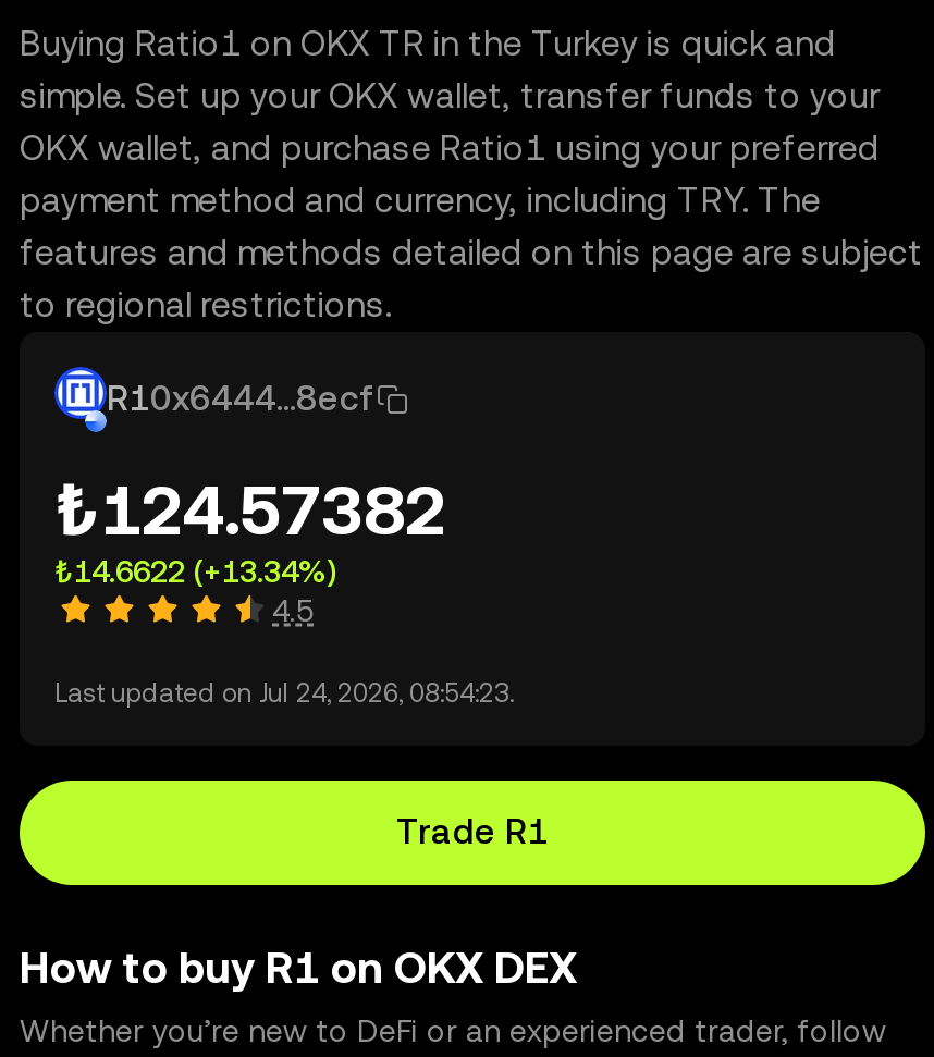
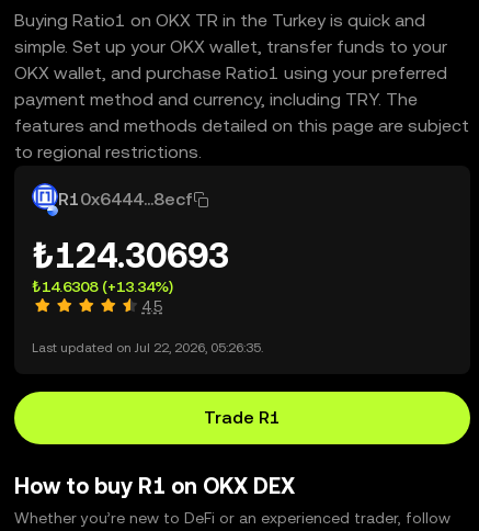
- ₺124.57382
+ ₺124.30693

- ₺14.6622 (+13.34%)
+ ₺14.6308 (+13.34%)

- Last updated on Jul 24, 2026, 08:54:23.
+ Last updated on Jul 22, 2026, 05:26:35.
